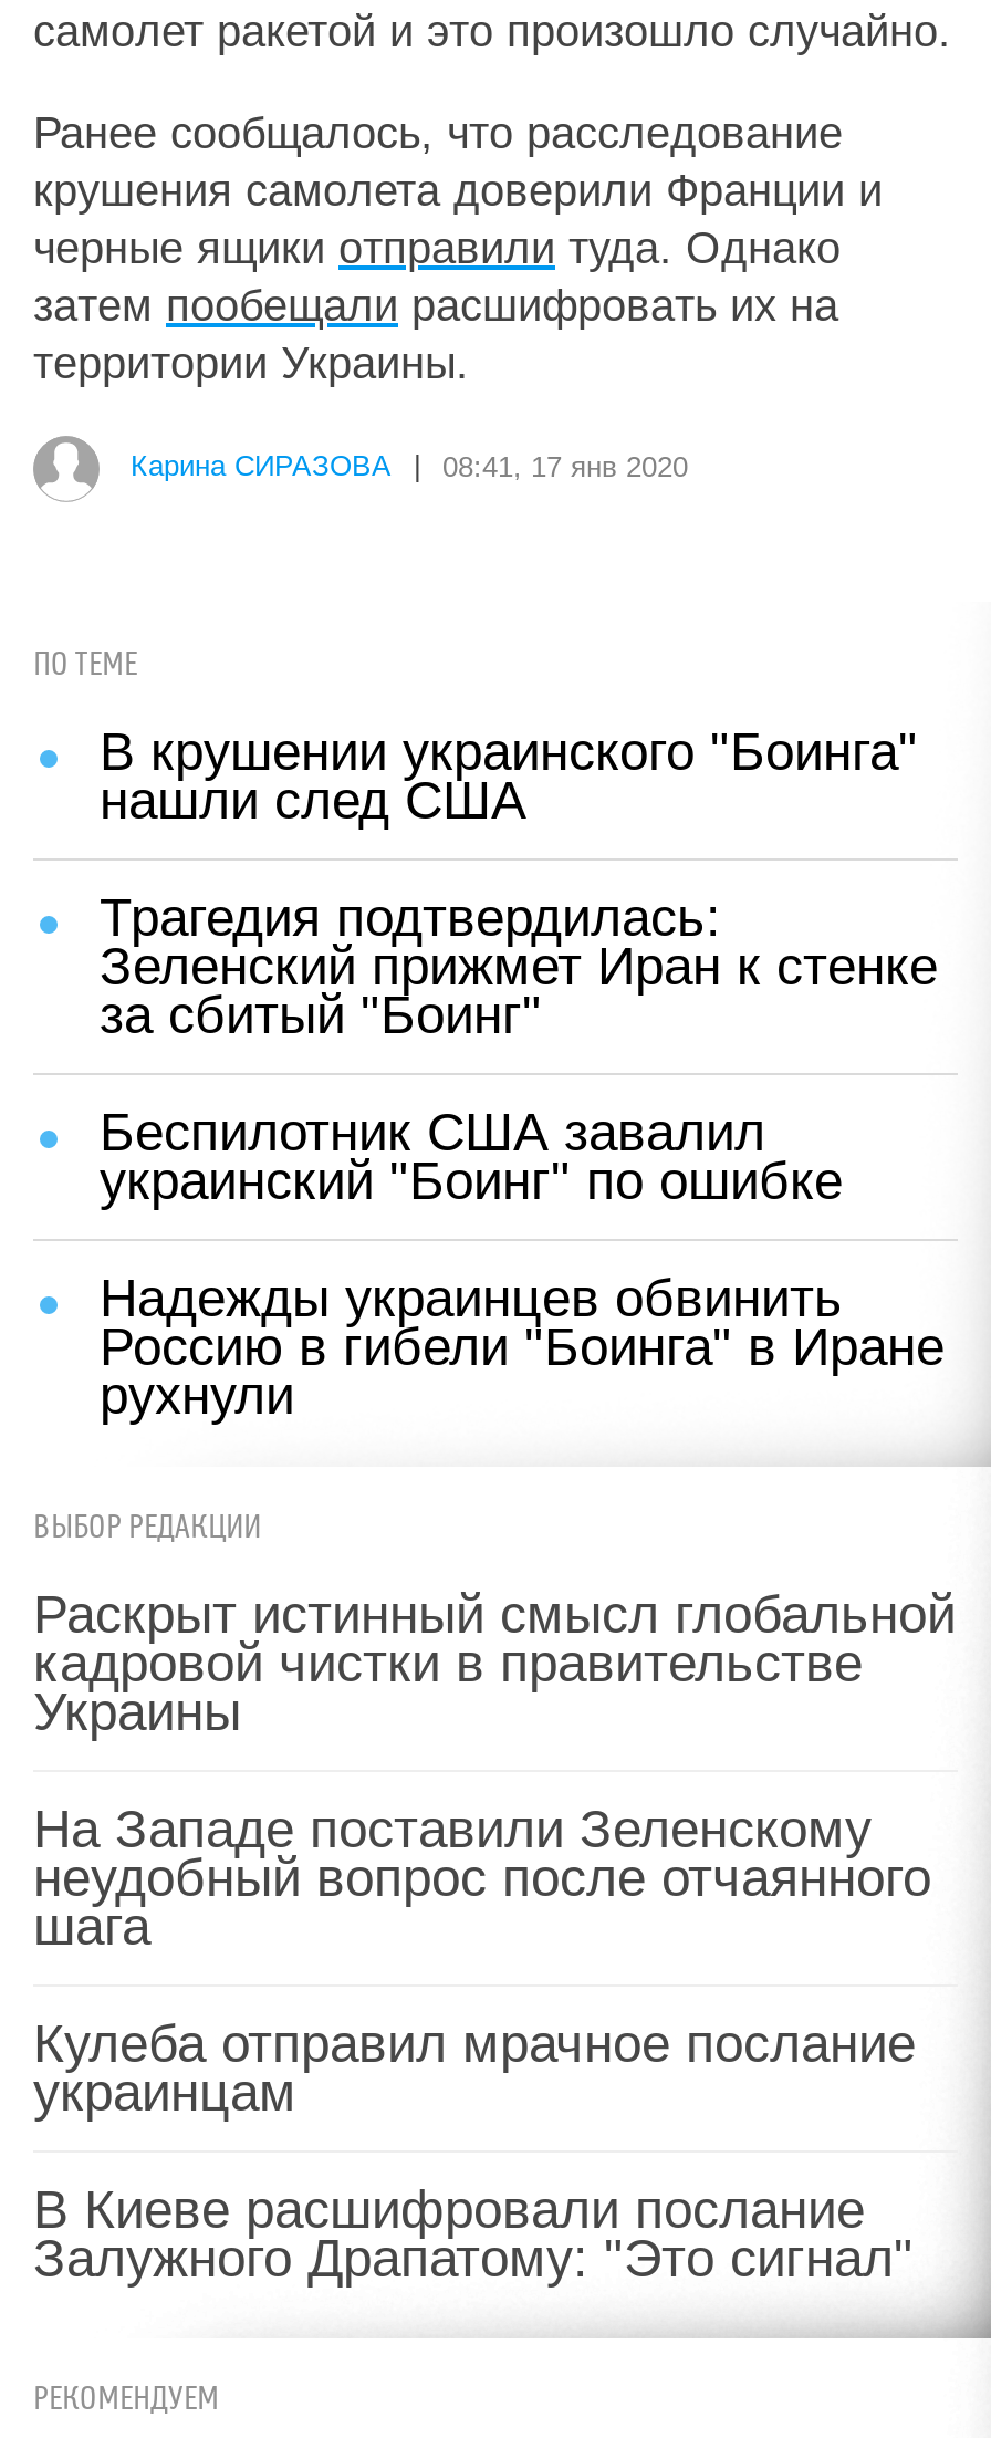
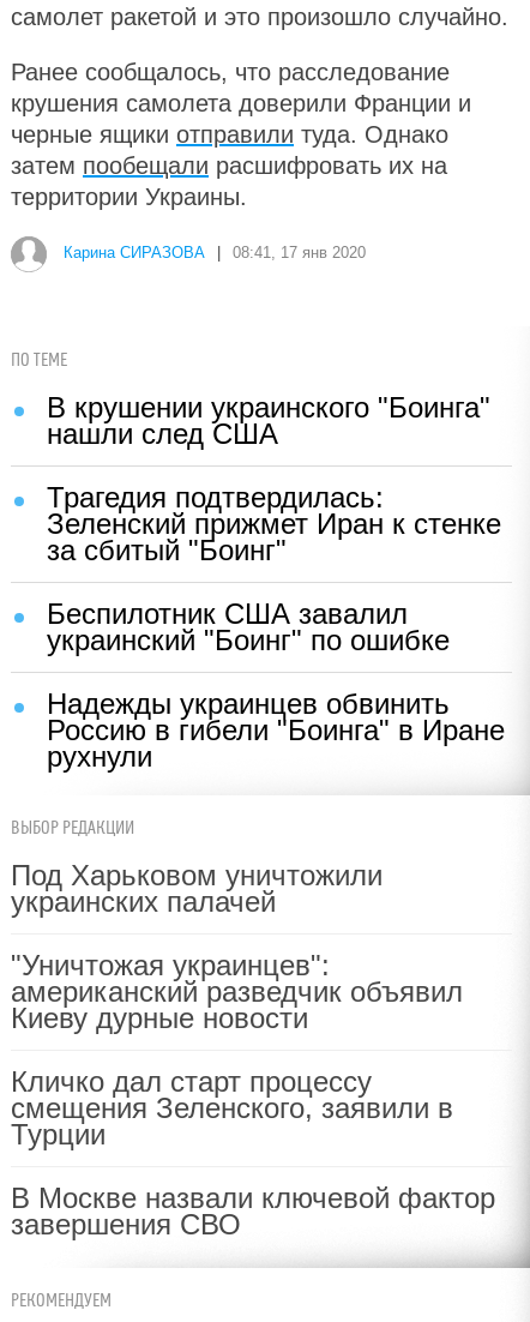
- Раскрыт истинный смысл глобальной
- кадровой чистки в правительстве
- Украины
+ Под Харьковом уничтожили
+ украинских палачей

- На Западе поставили Зеленскому
- неудобный вопрос после отчаянного
- шага
+ "Уничтожая украинцев":
+ американский разведчик объявил
+ Киеву дурные новости

- Кулеба отправил мрачное послание
- украинцам
+ Кличко дал старт процессу
+ смещения Зеленского, заявили в
+ Турции

- В Киеве расшифровали послание
- Залужного Драпатому: "Это сигнал"
+ В Москве назвали ключевой фактор
+ завершения СВО
